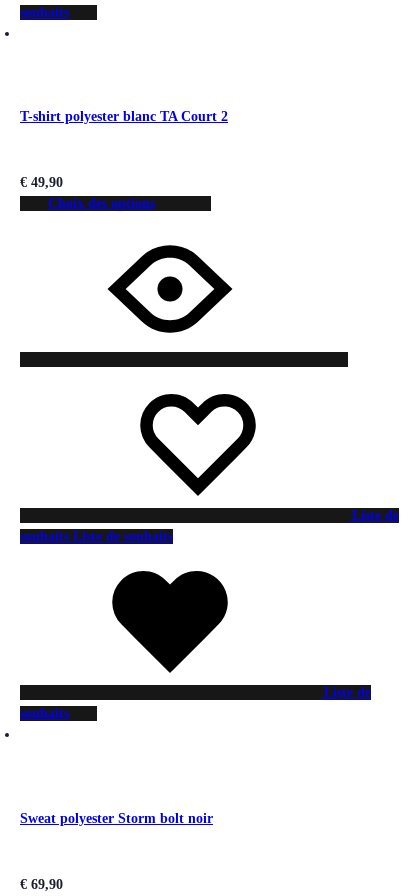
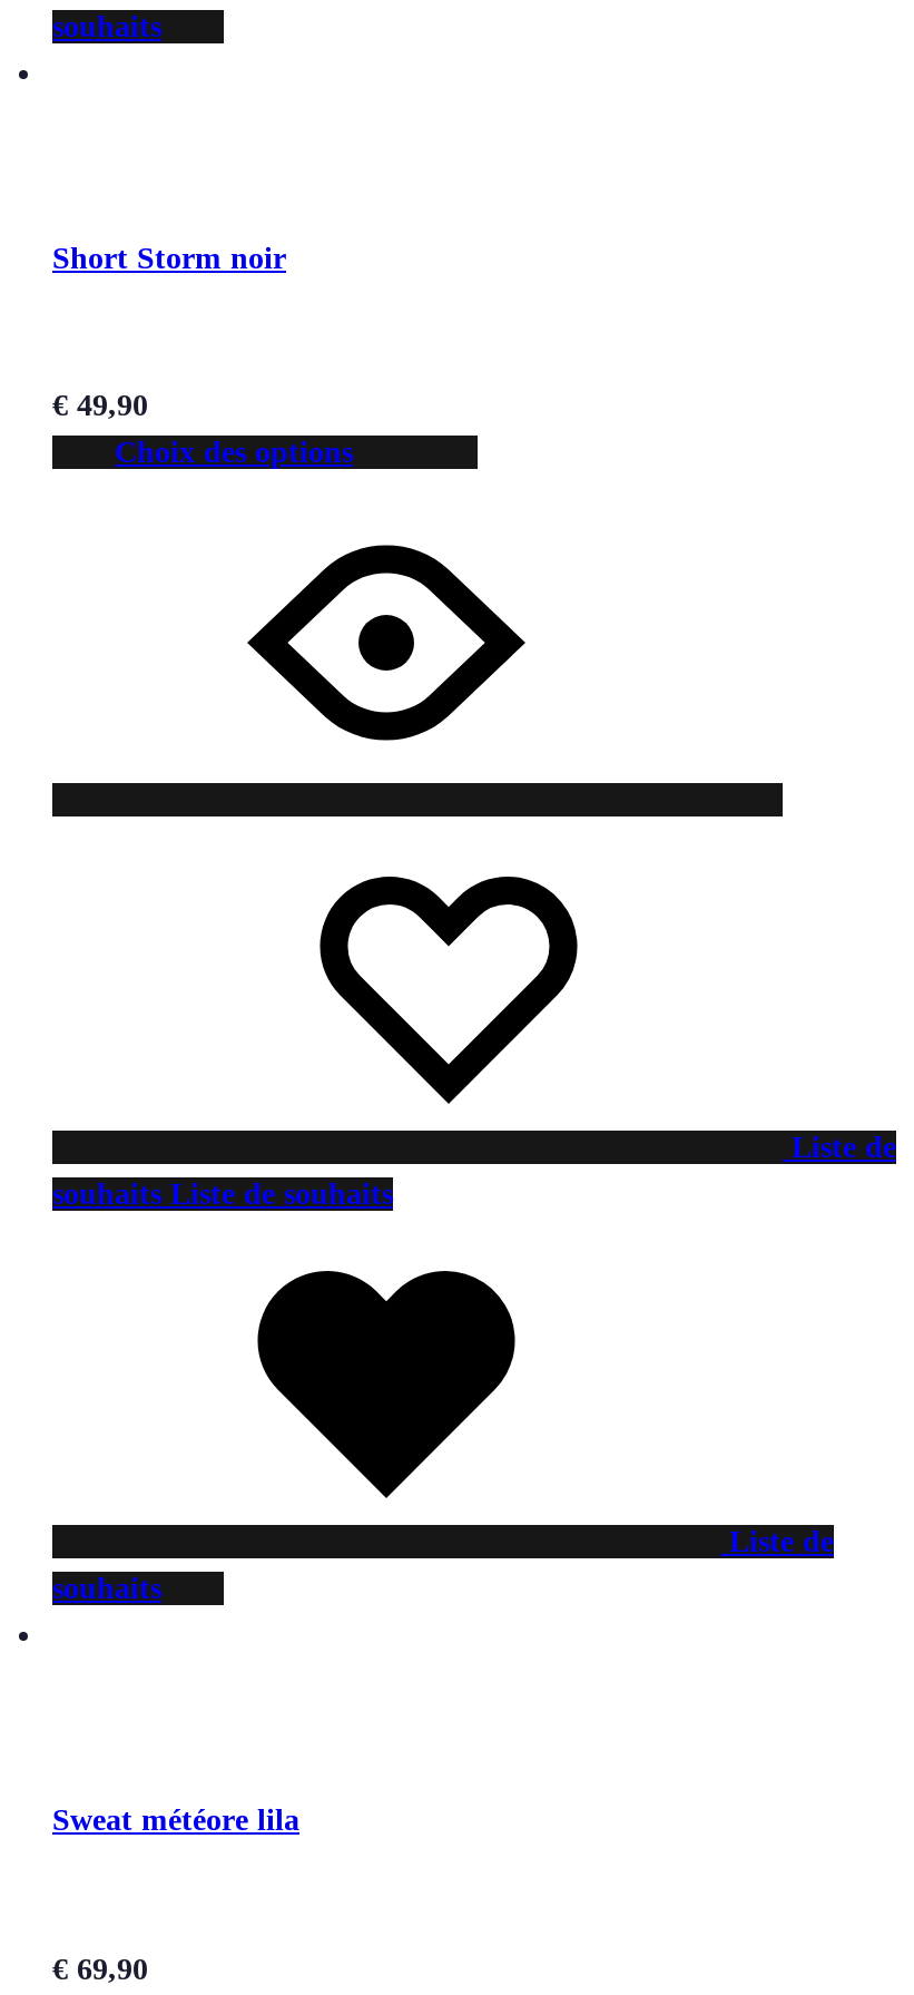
- T-shirt polyester blanc TA Court 2
+ Short Storm noir

- Sweat polyester Storm bolt noir
+ Sweat météore lila
